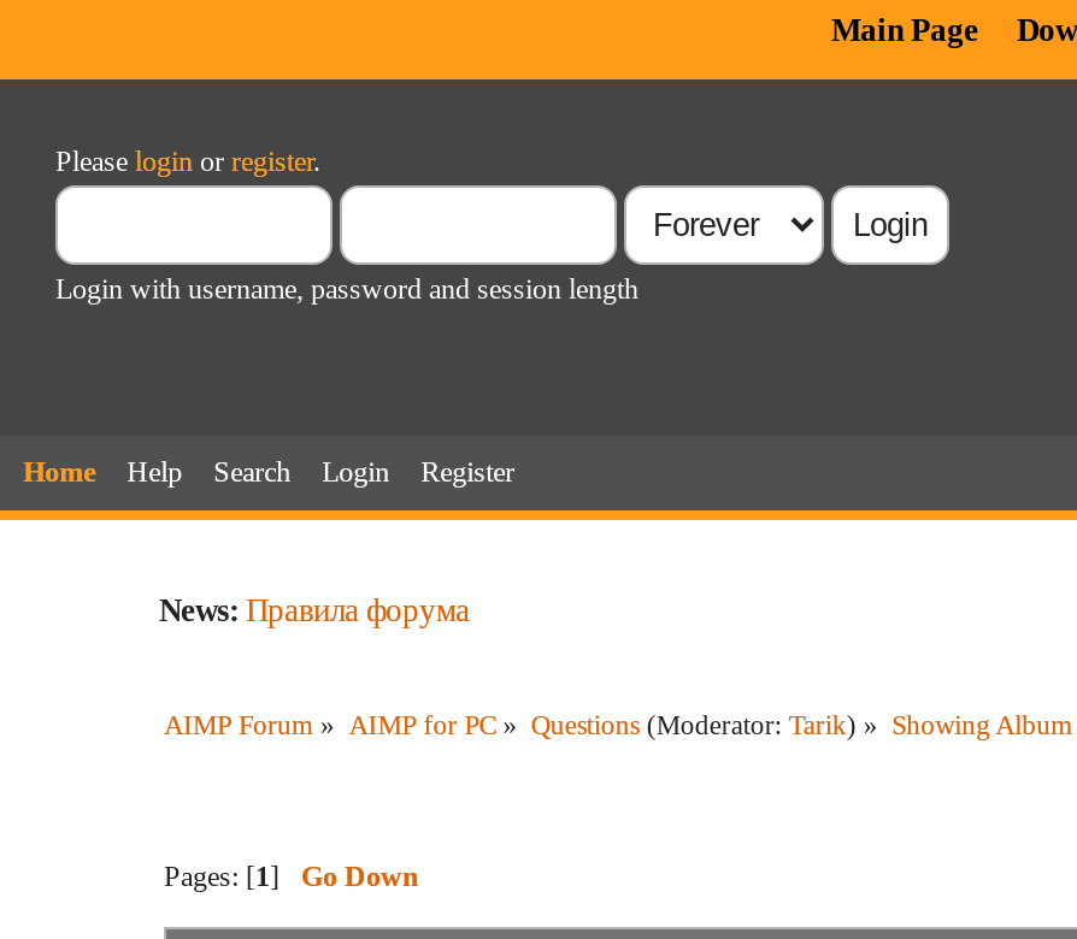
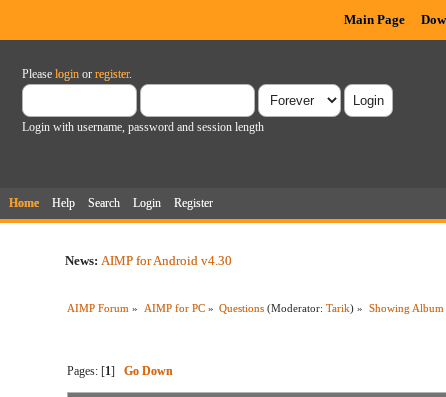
- News: Правила форума
+ News: AIMP for Android v4.30
